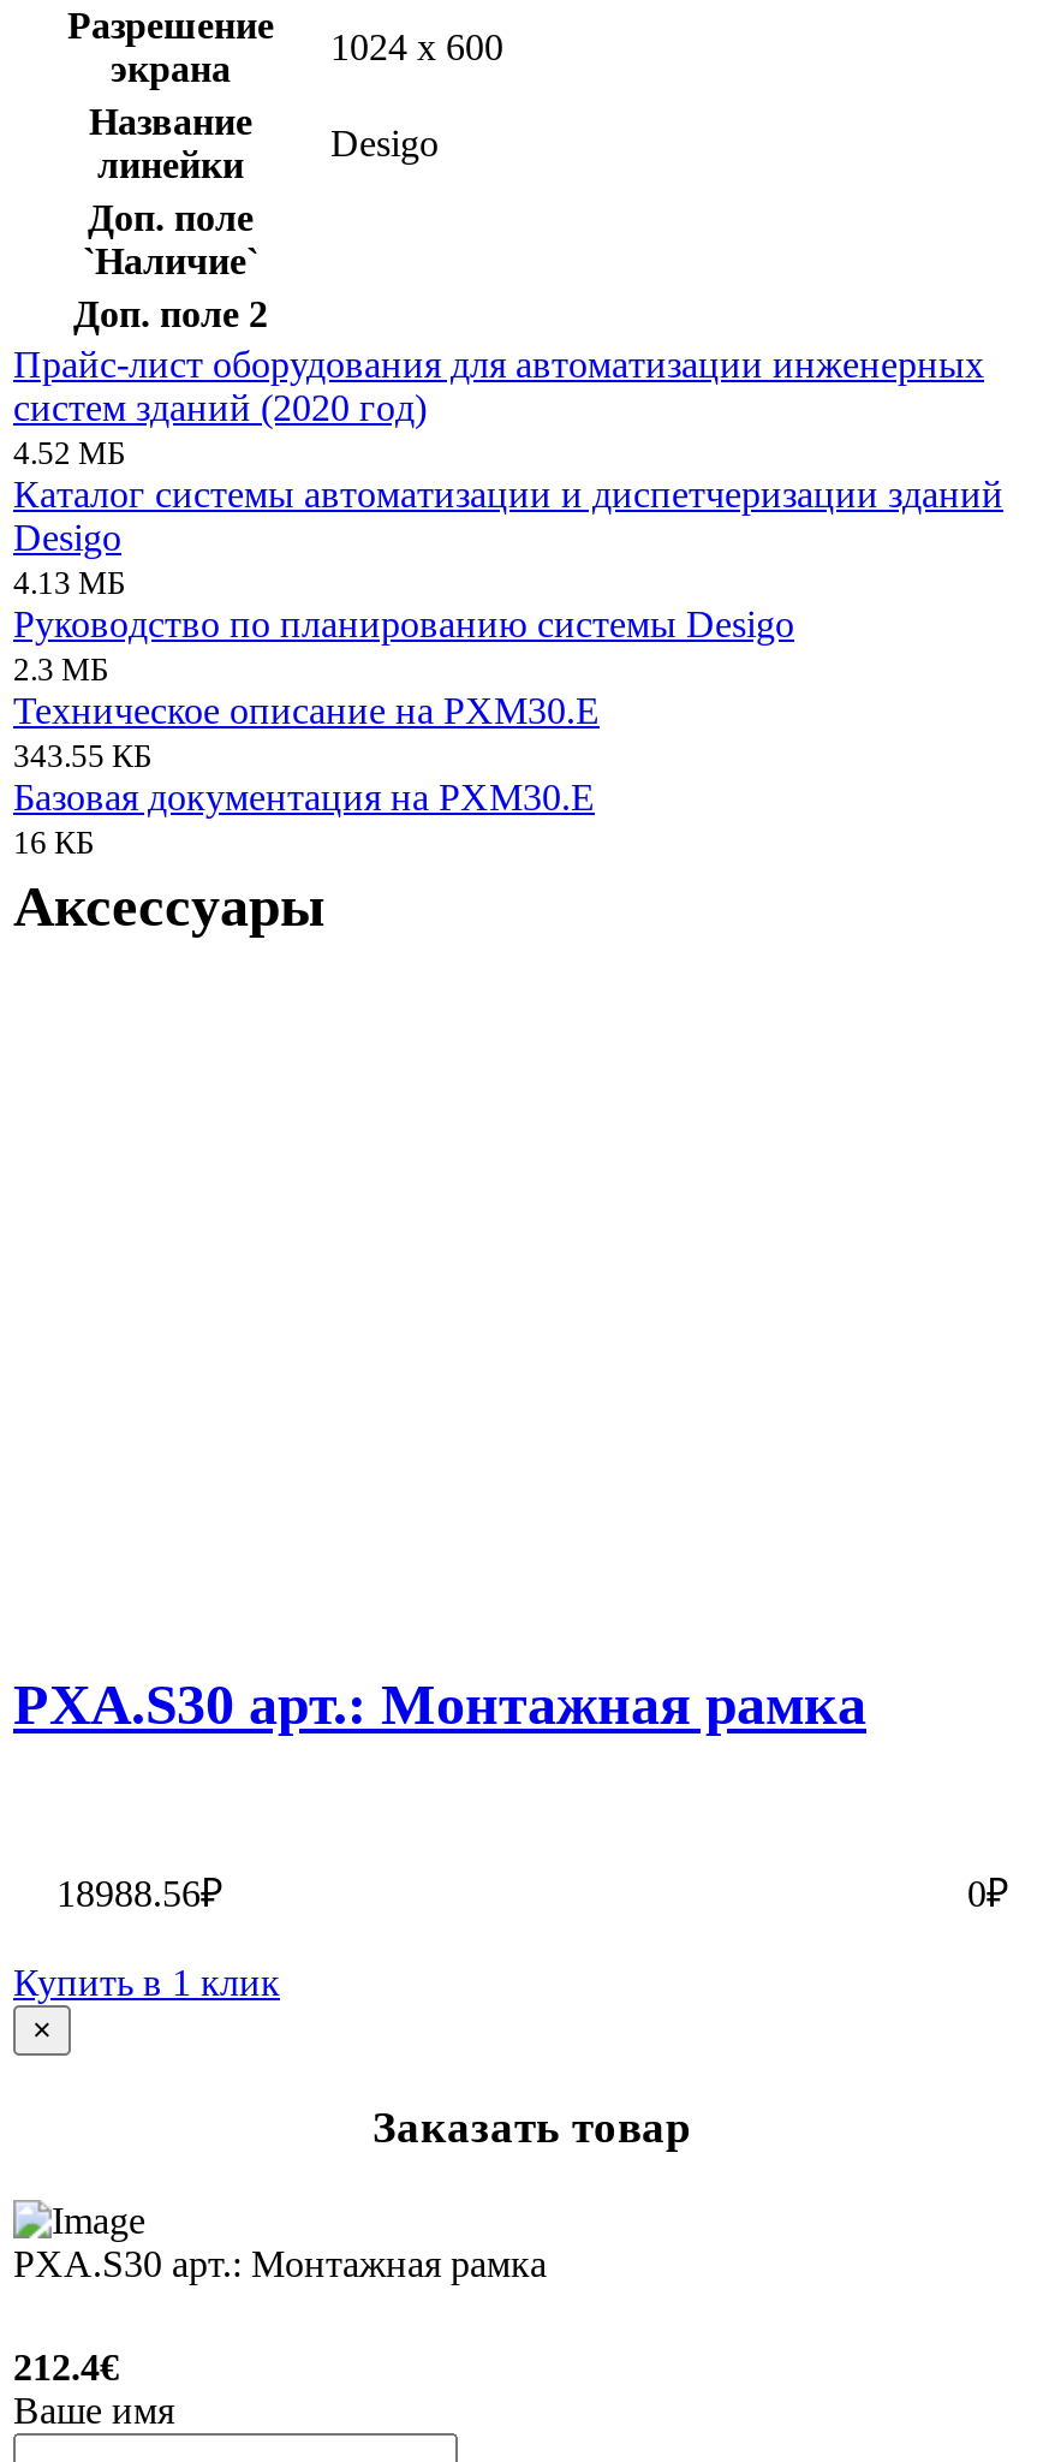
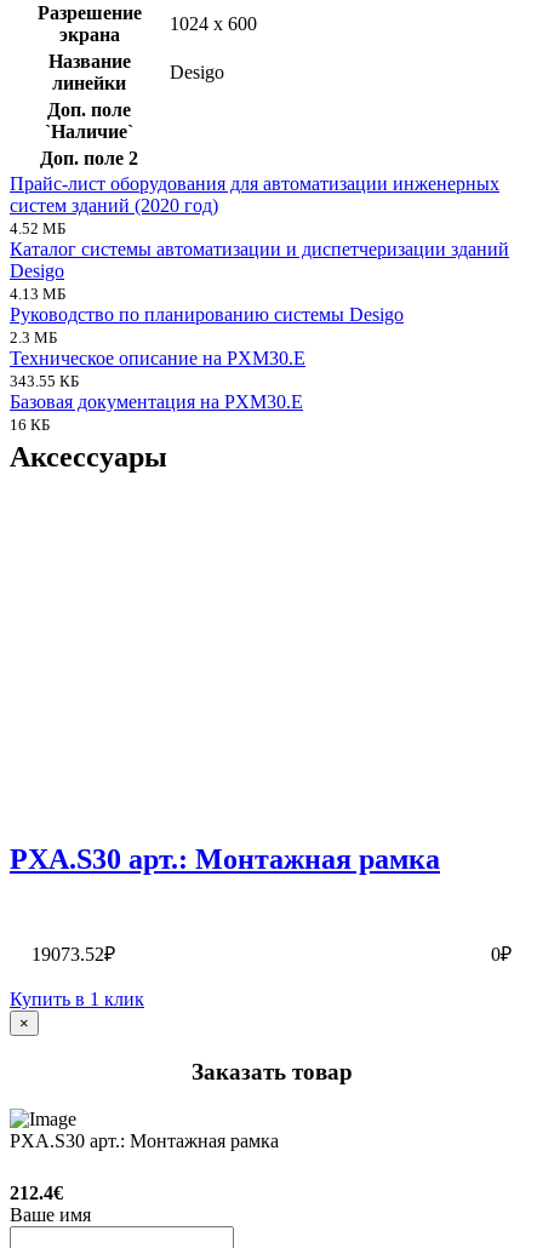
- 18988.56₽
+ 19073.52₽
